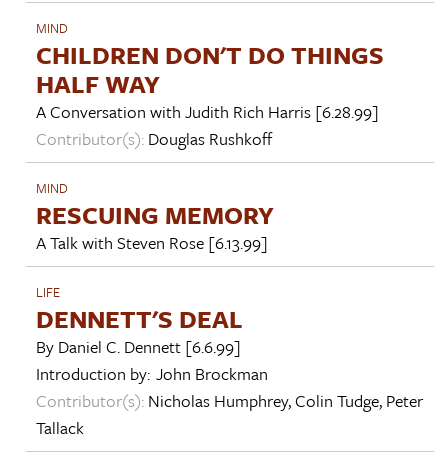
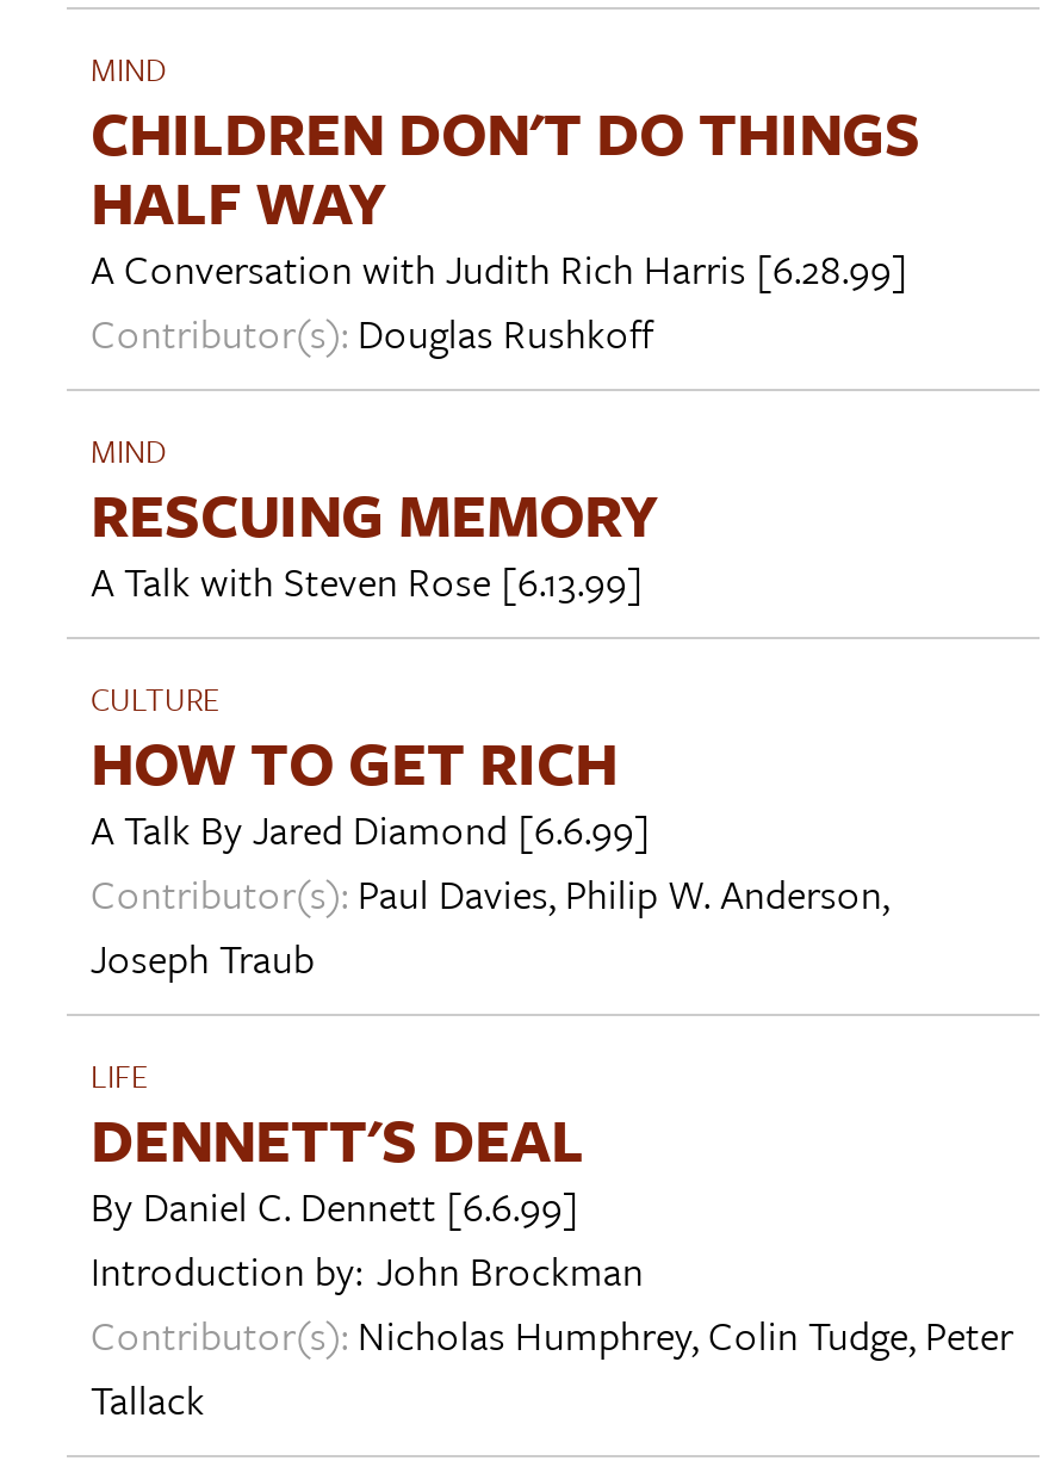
+ CULTURE
+ HOW TO GET RICH
+ A Talk By Jared Diamond [6.6.99]
+ Contributor(s): Paul Davies, Philip W. Anderson,
+ Joseph Traub
